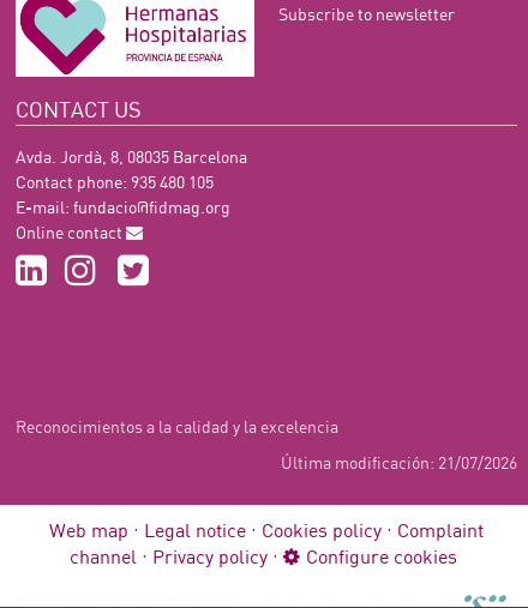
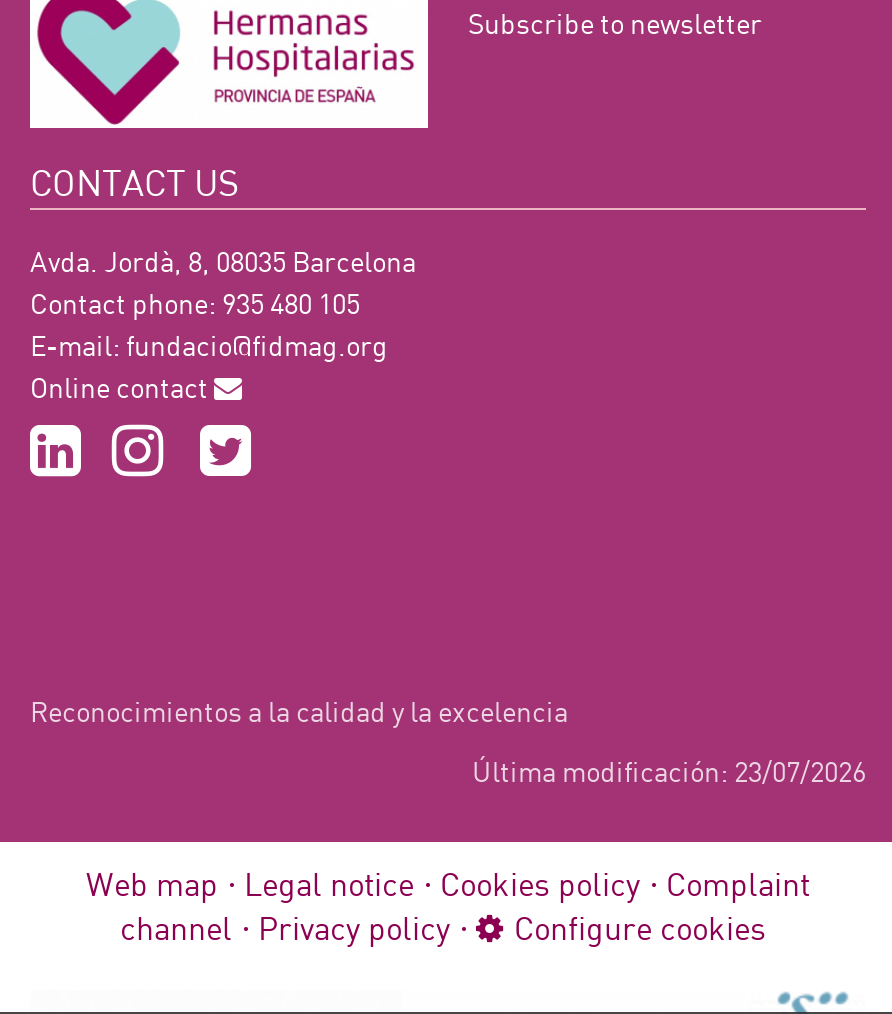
- Última modificación: 21/07/2026
+ Última modificación: 23/07/2026
